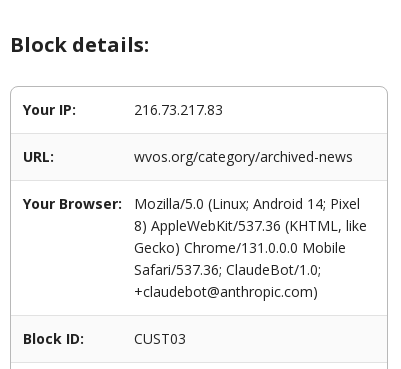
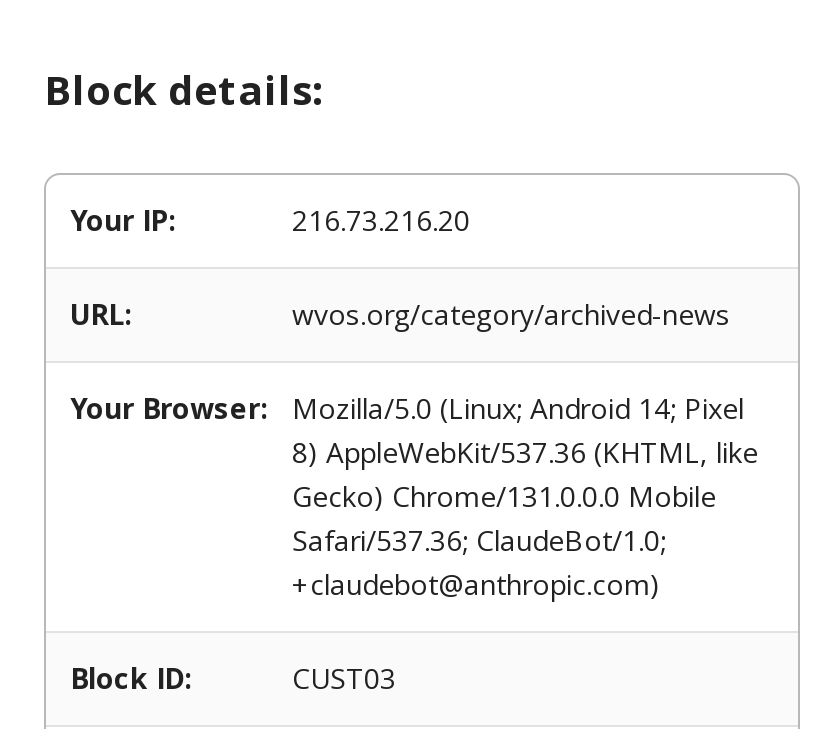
- 216.73.217.83
+ 216.73.216.20
